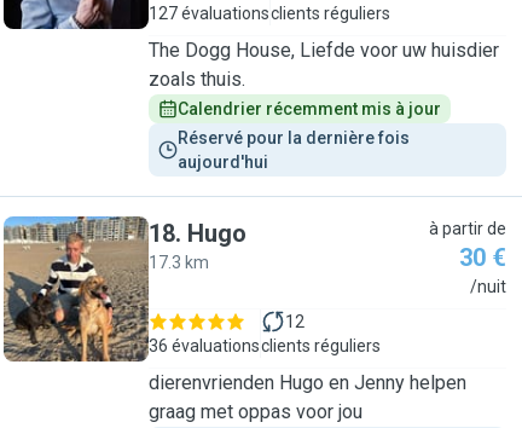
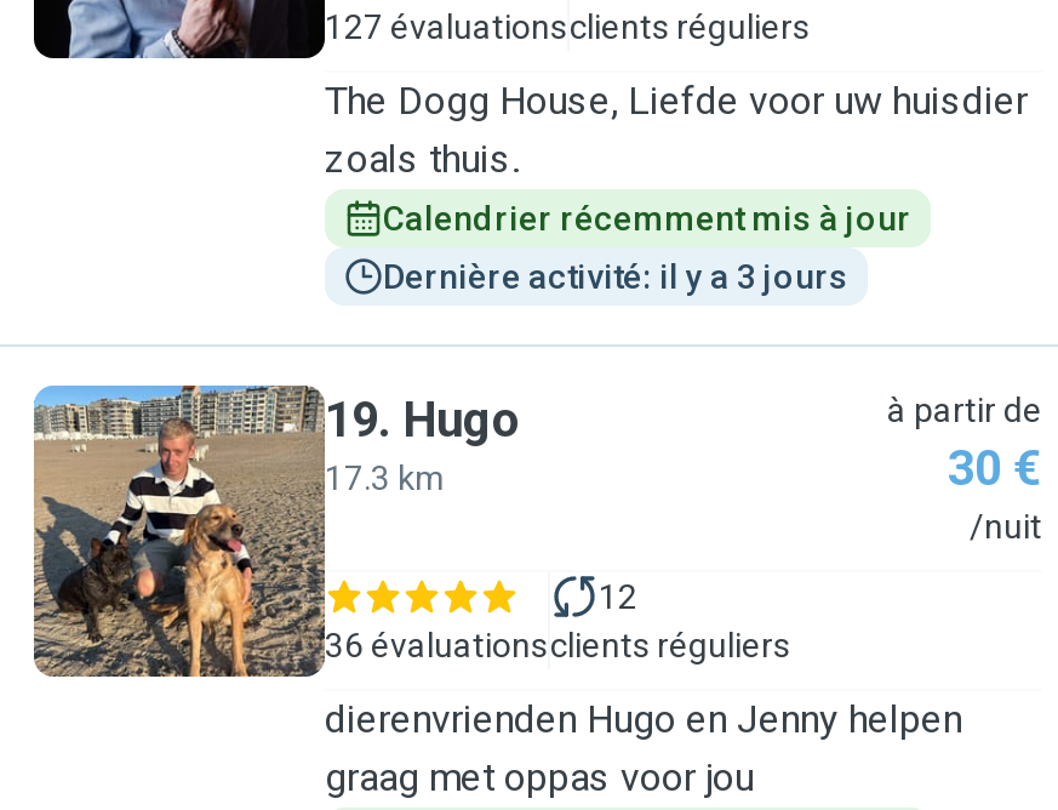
- Réservé pour la dernière fois
- aujourd'hui
+ Dernière activité: il y a 3 jours

- 18. Hugo
+ 19. Hugo
